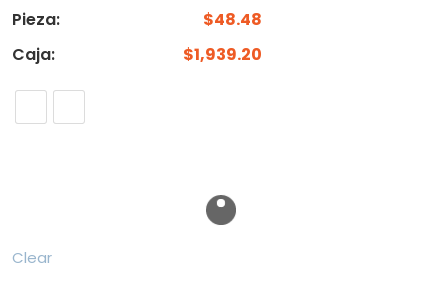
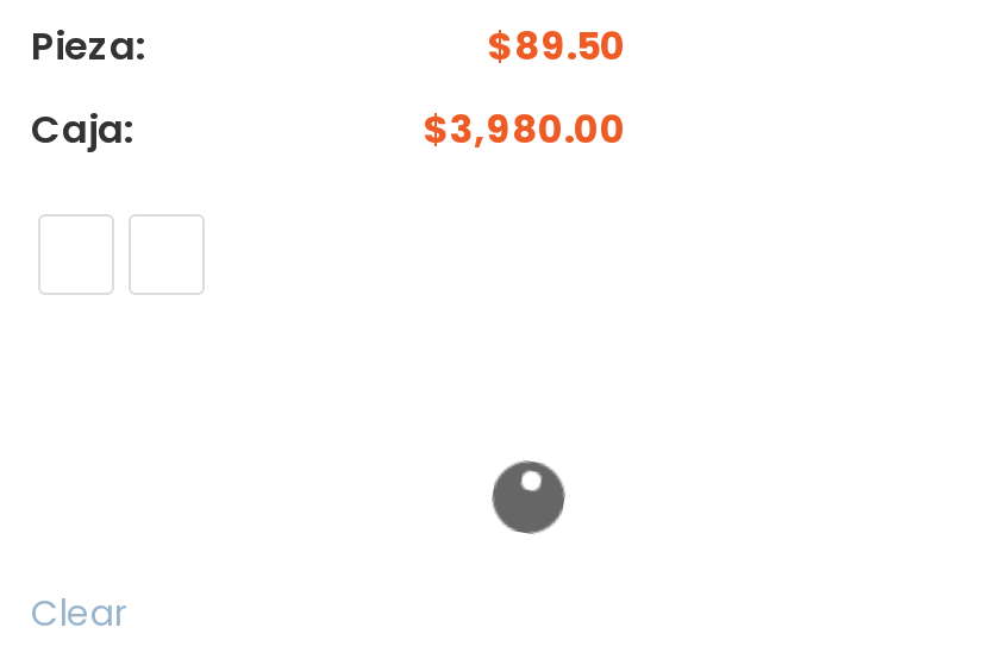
- $48.48
+ $89.50

- $1,939.20
+ $3,980.00
